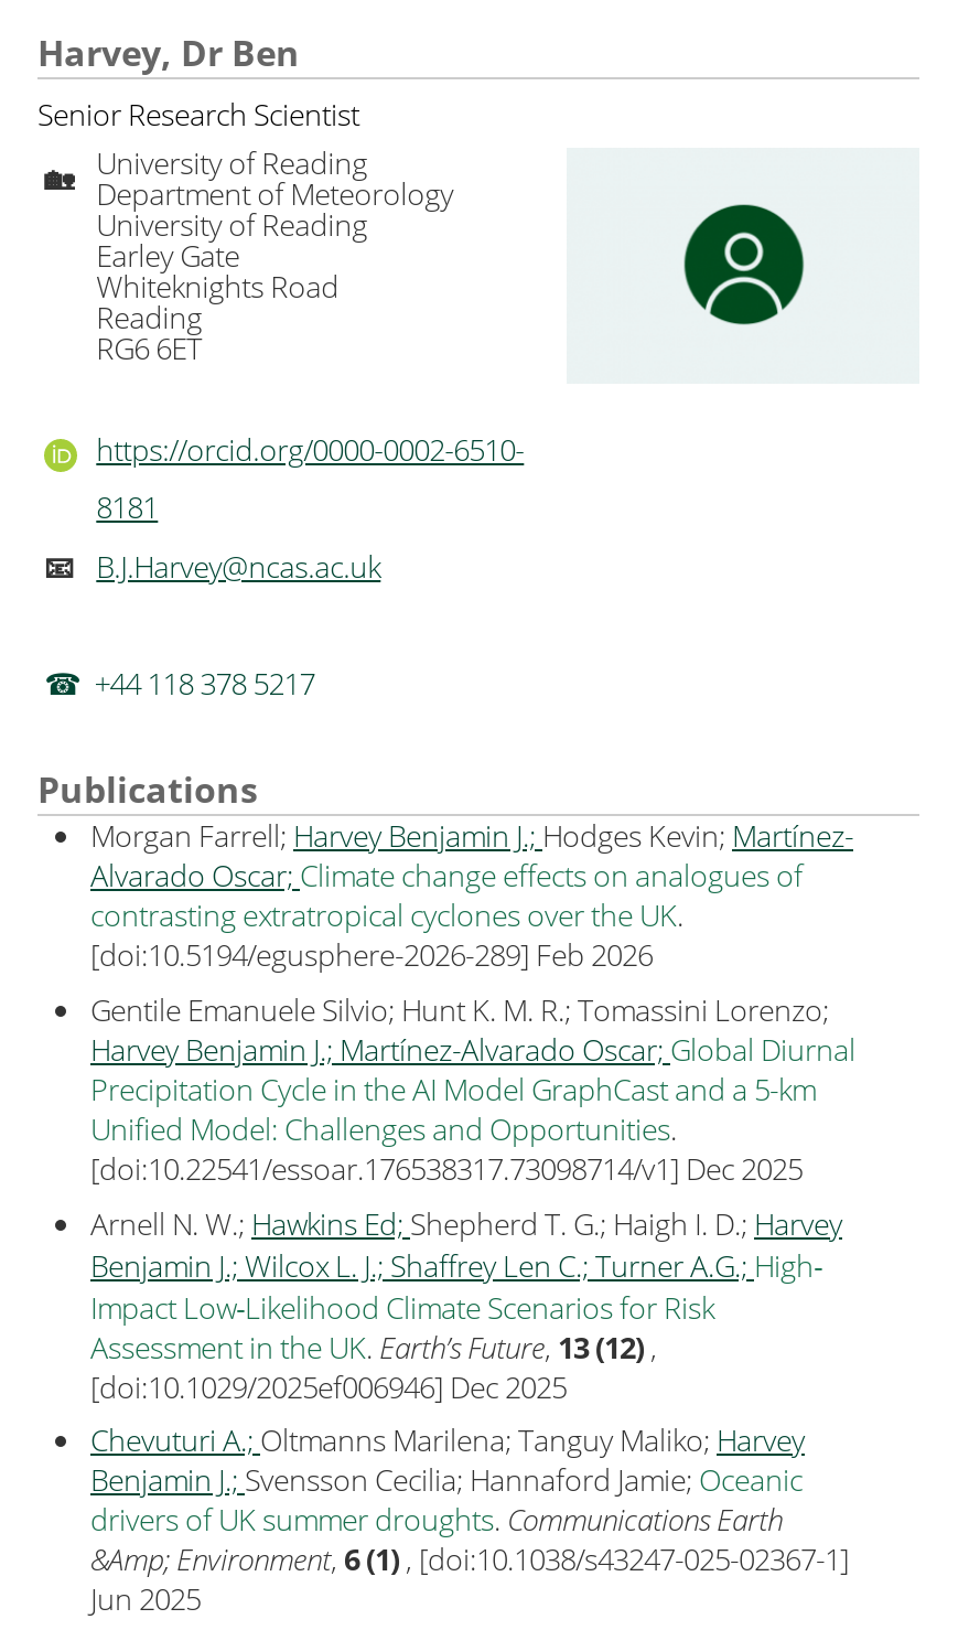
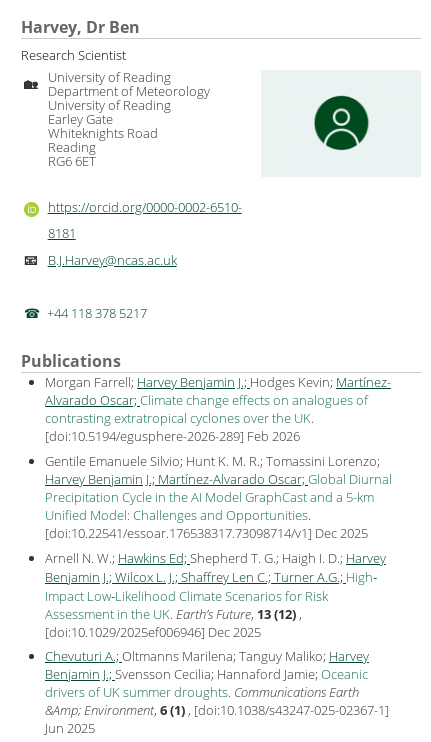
- Senior Research Scientist
+ Research Scientist
